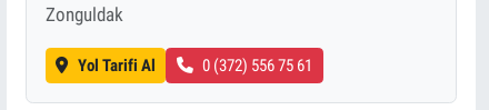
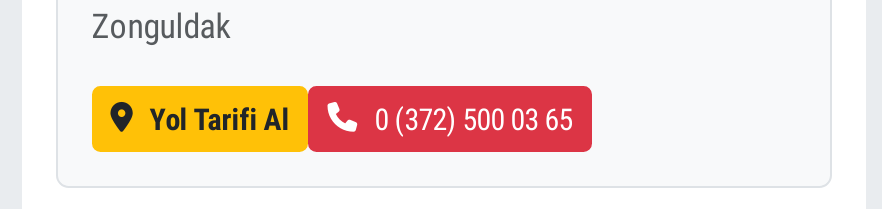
- 0 (372) 556 75 61
+ 0 (372) 500 03 65
